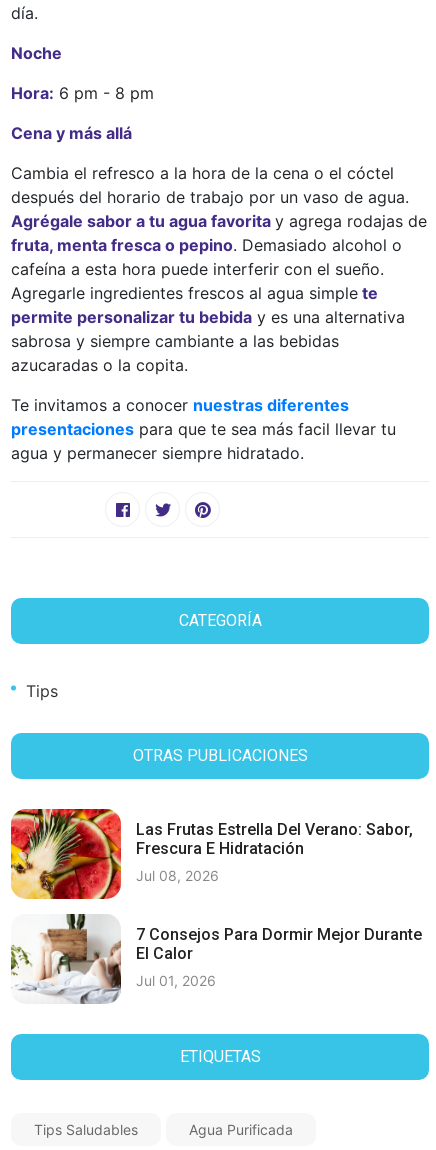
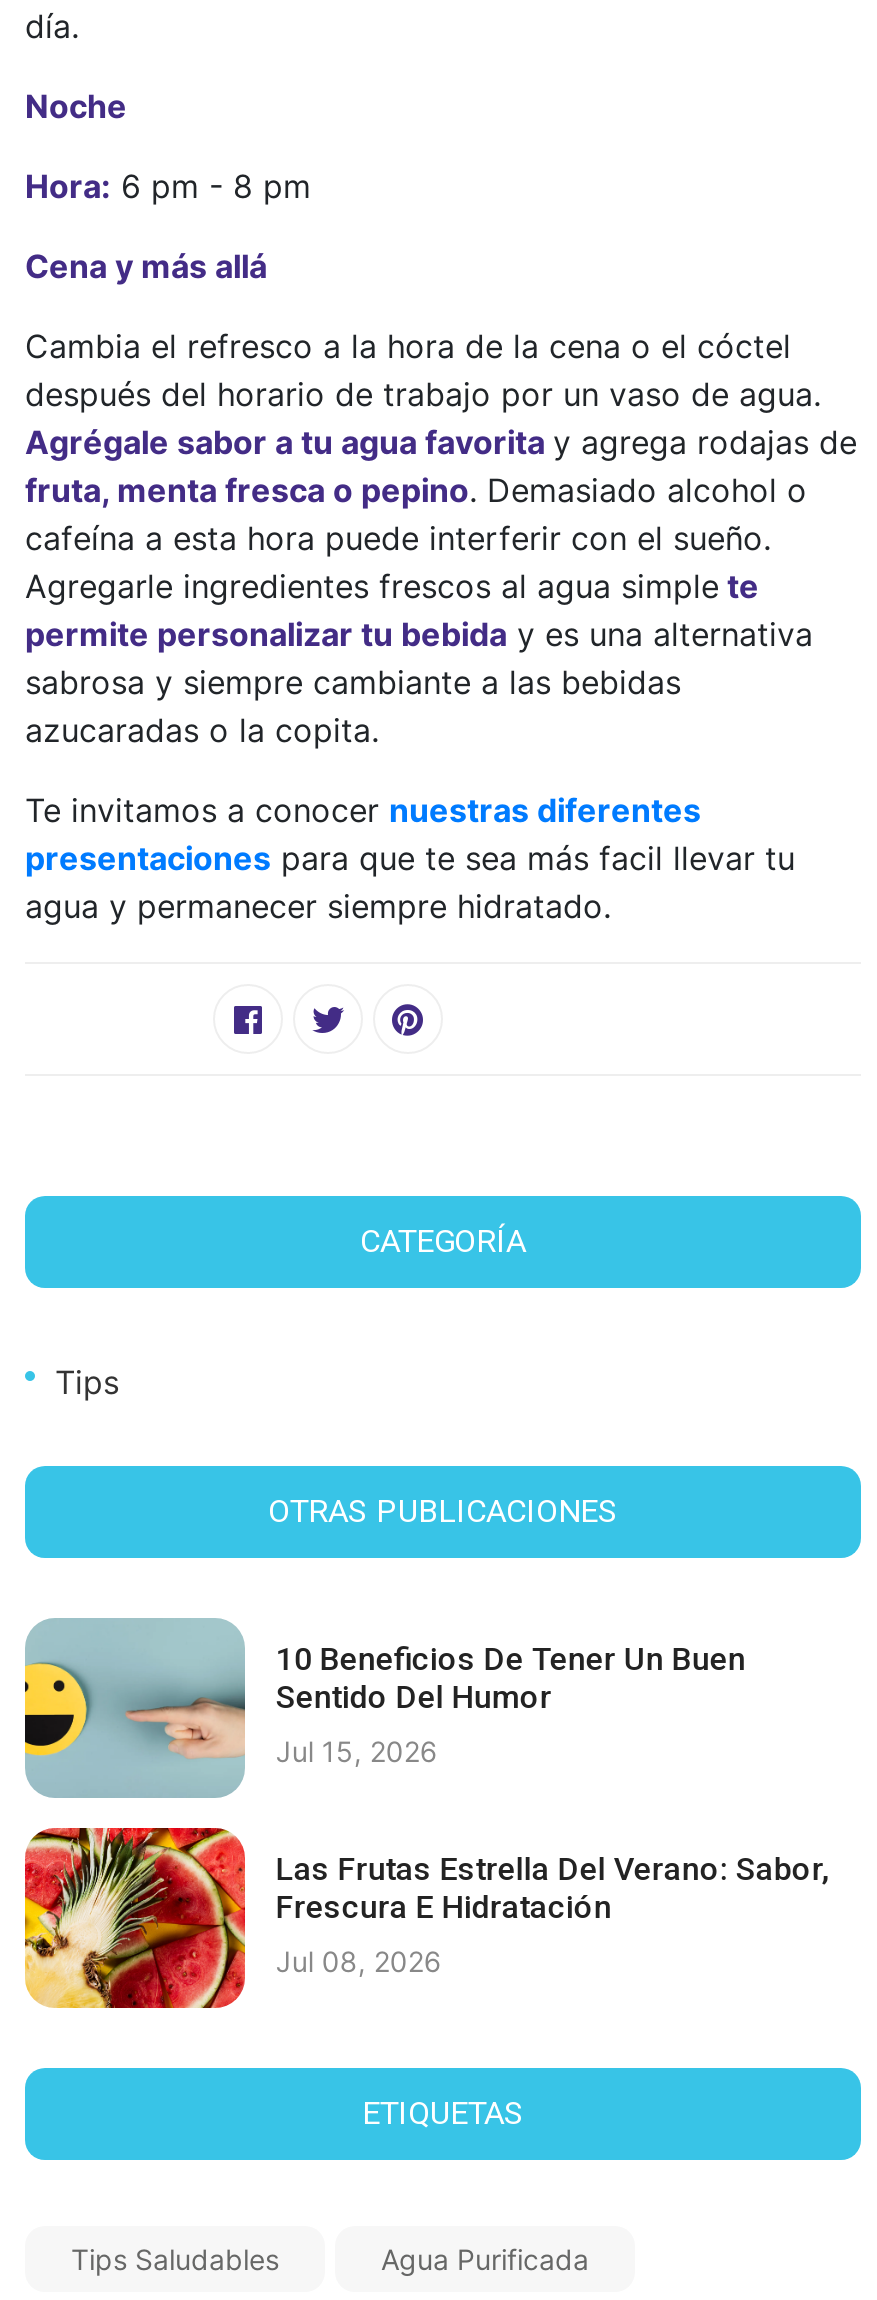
+ [image]
+ 10 Beneficios De Tener Un Buen
+ Sentido Del Humor
+ Jul 15, 2026

moved down: [image] | Las Frutas Estrella Del Verano: Sabor, | Frescura E Hidratación | Jul 08, 2026

- [image]
- 7 Consejos Para Dormir Mejor Durante
- El Calor
- Jul 01, 2026
